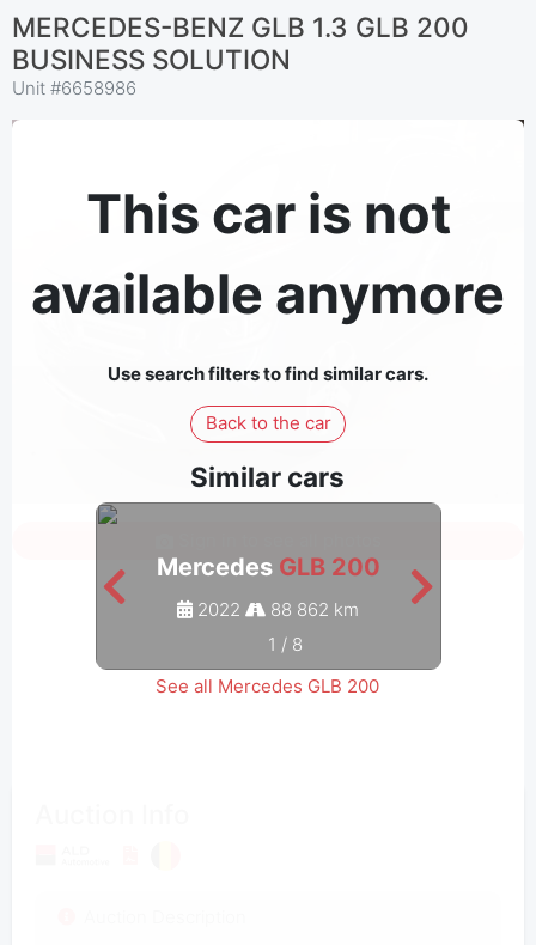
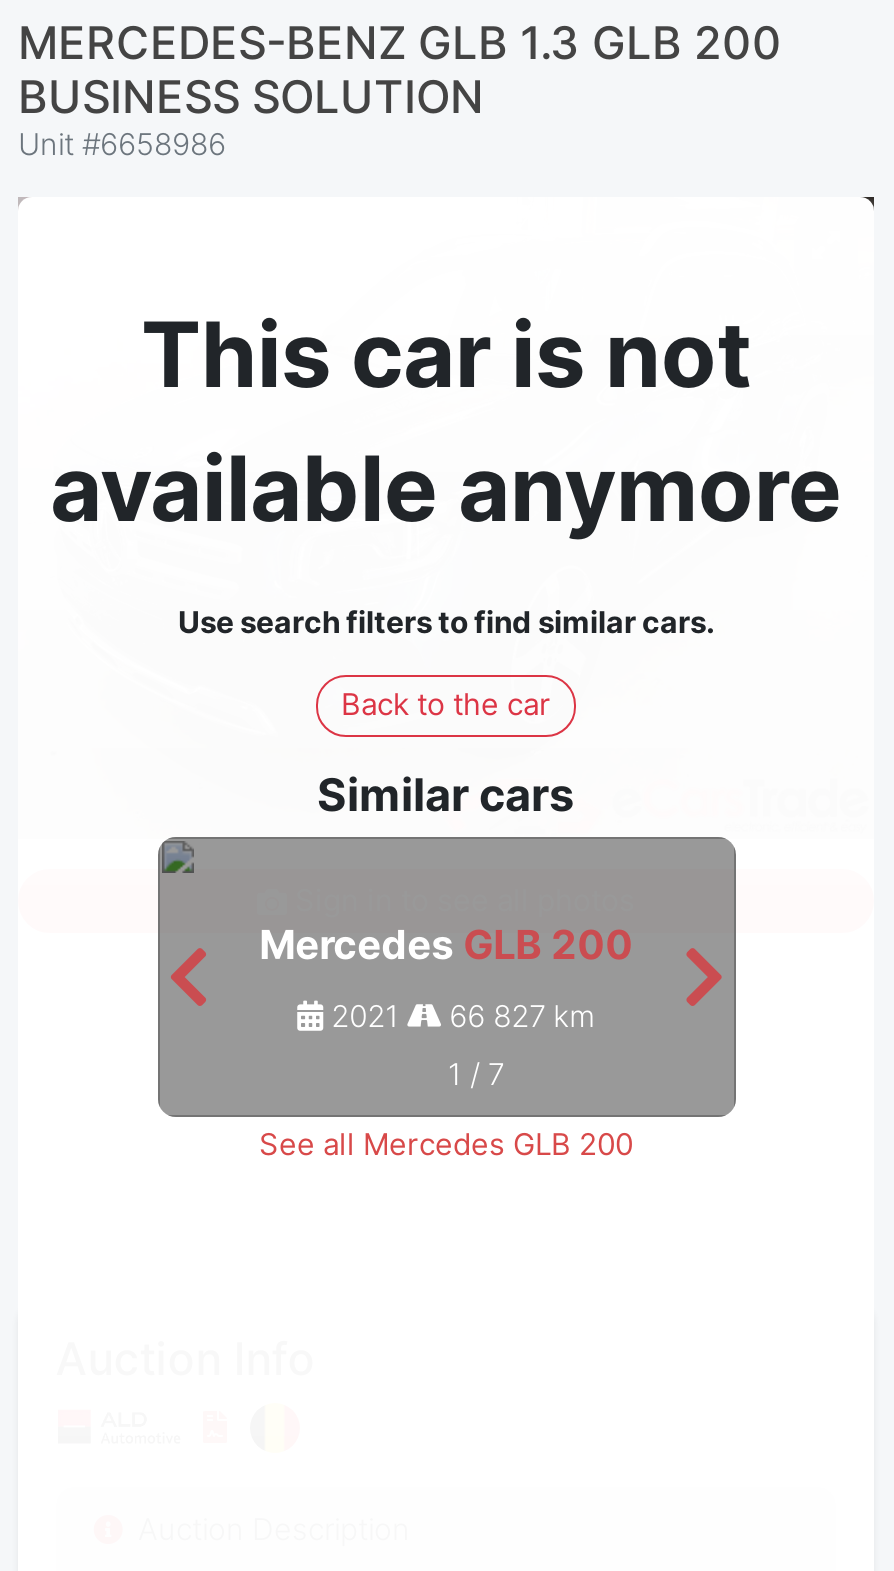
- 2022
+ 2021

- 88 862 km
+ 66 827 km

- 1 / 8
+ 1 / 7
